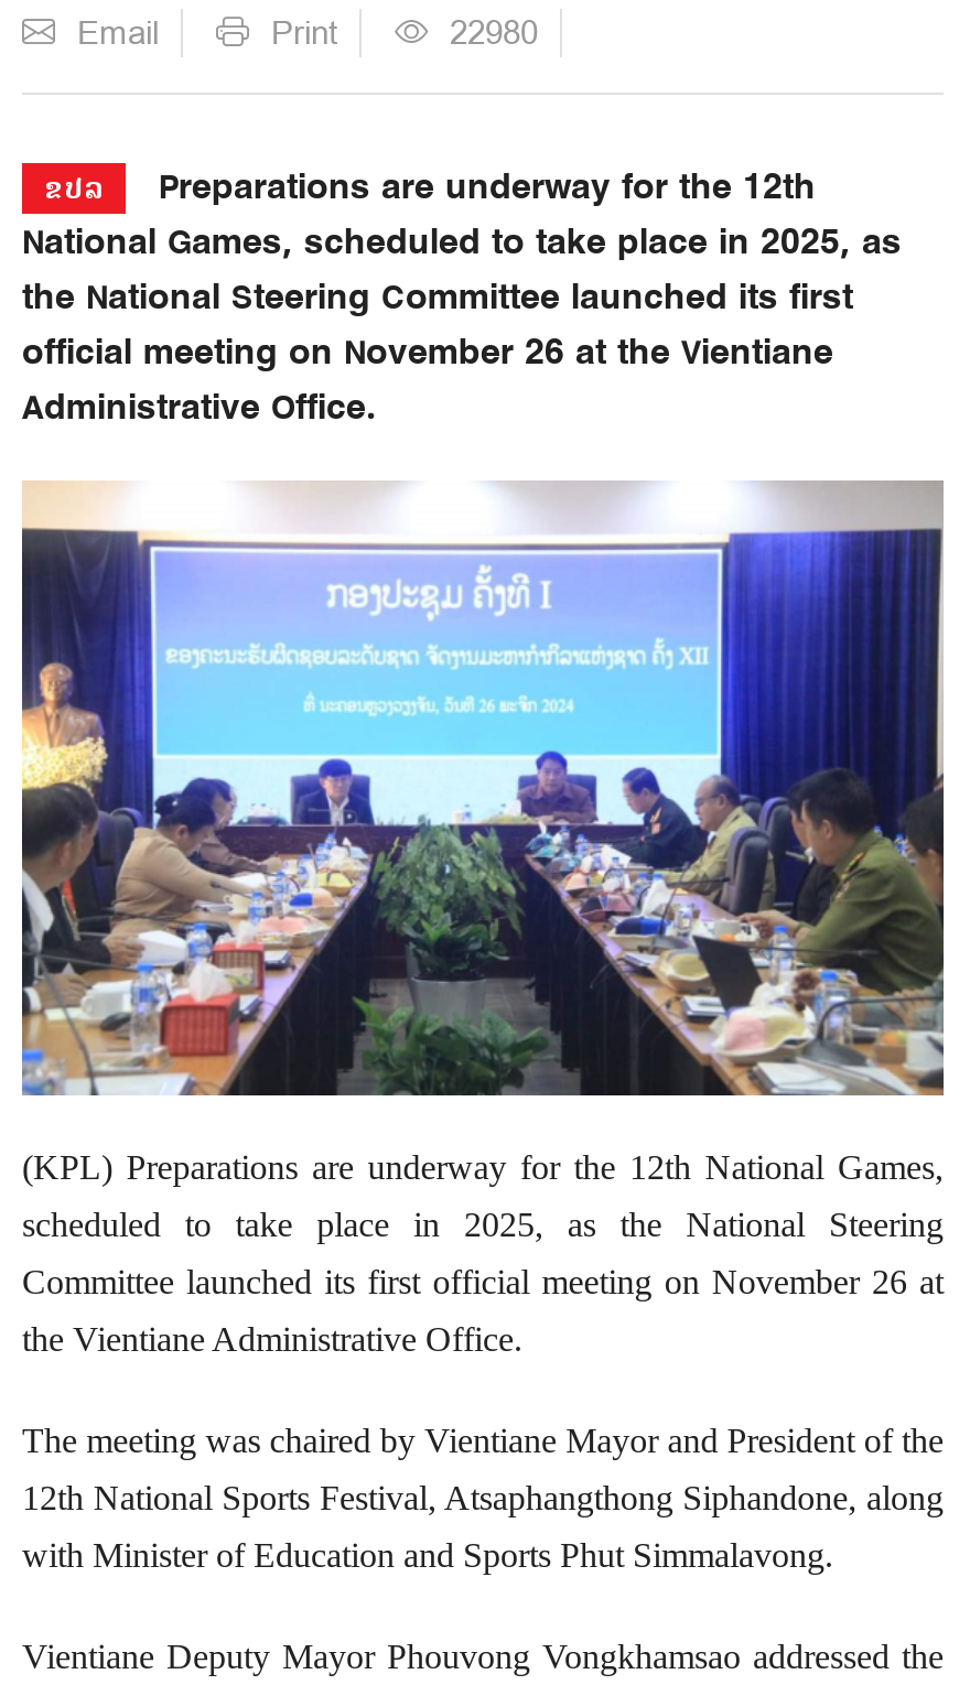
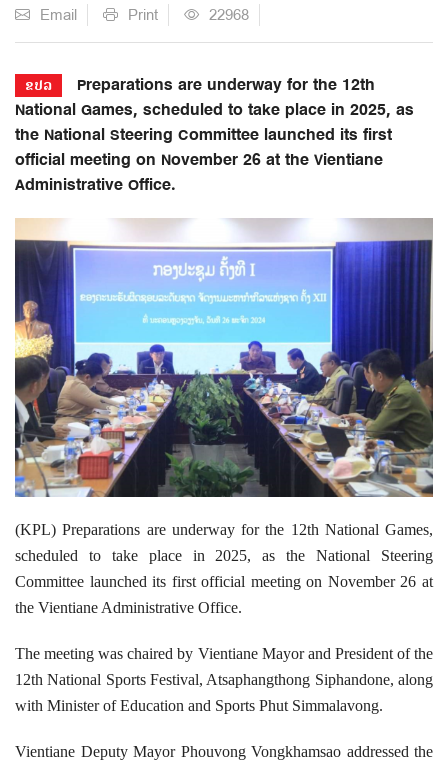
- 22980
+ 22968
